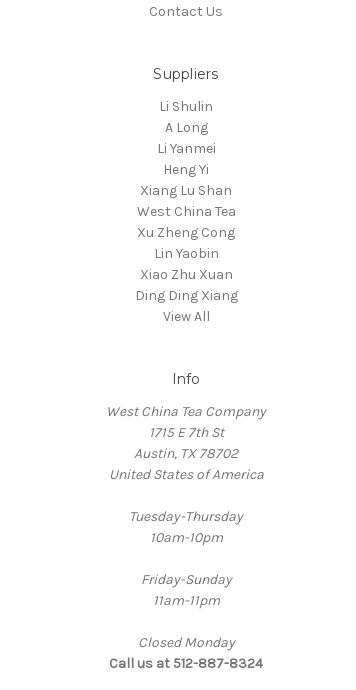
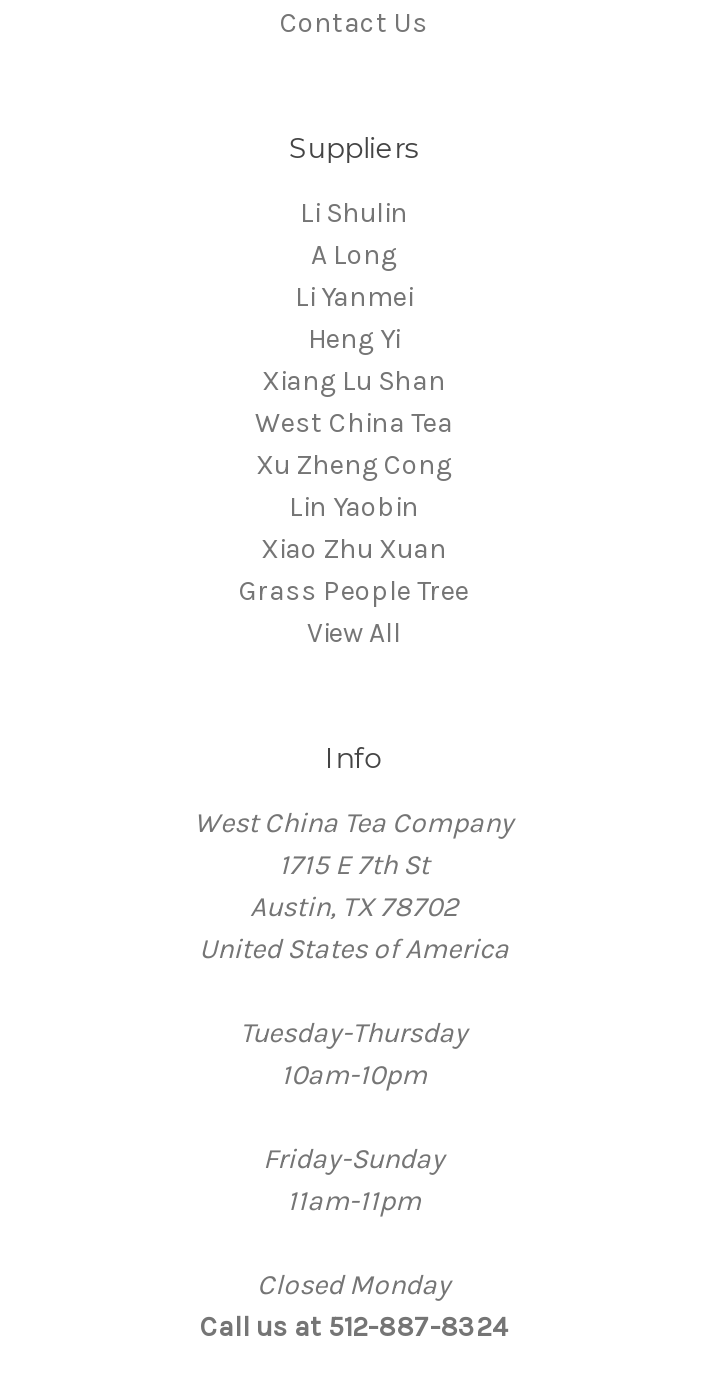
- Ding Ding Xiang
+ Grass People Tree
